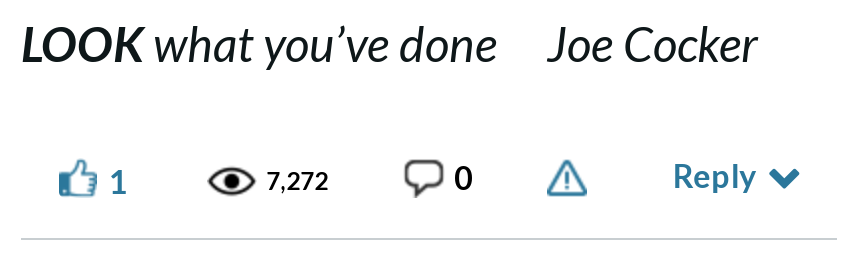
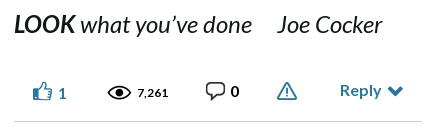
- 7,272
+ 7,261
